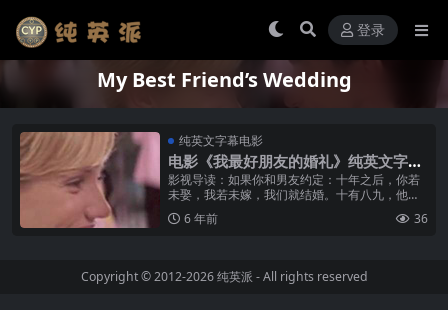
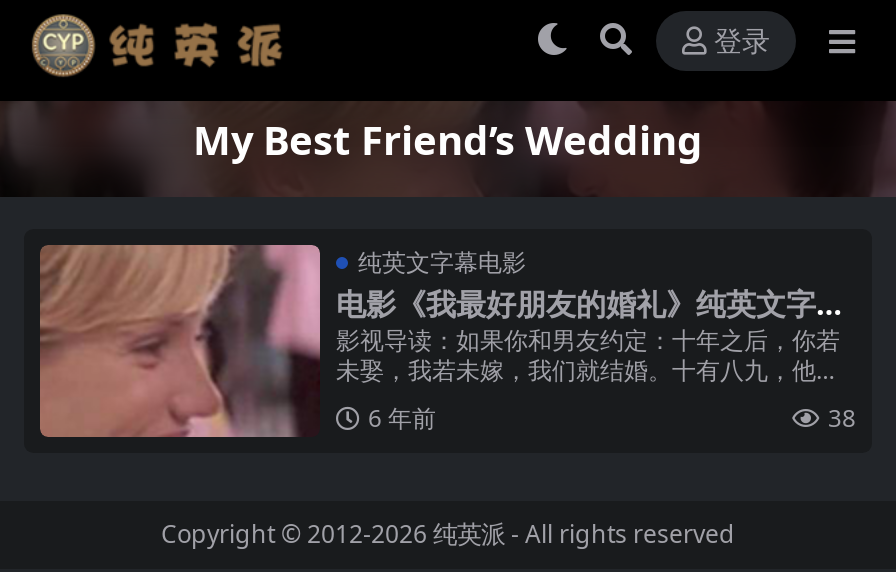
- 36
+ 38
